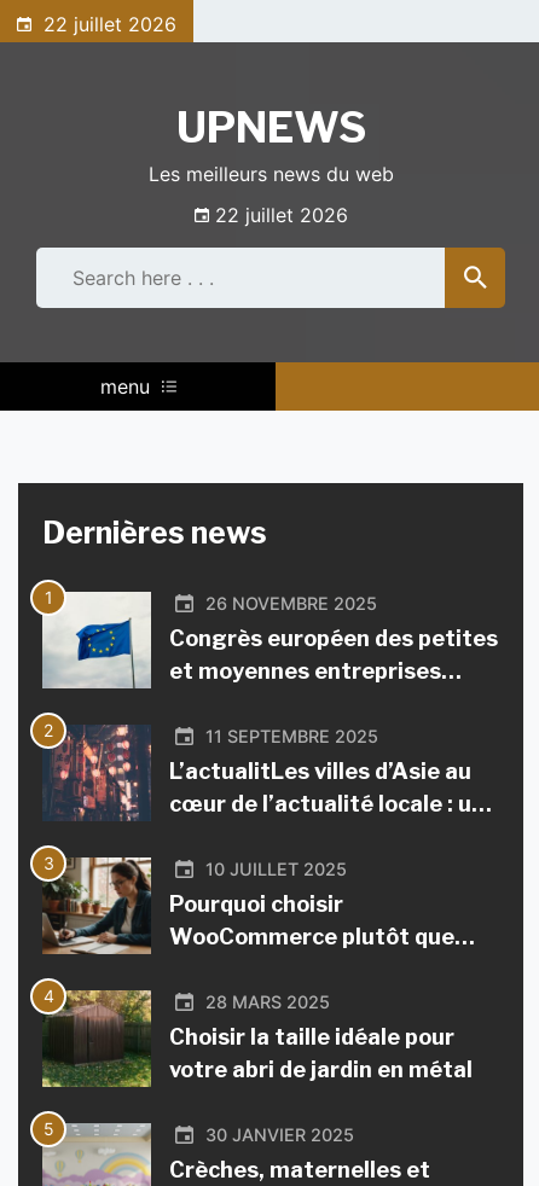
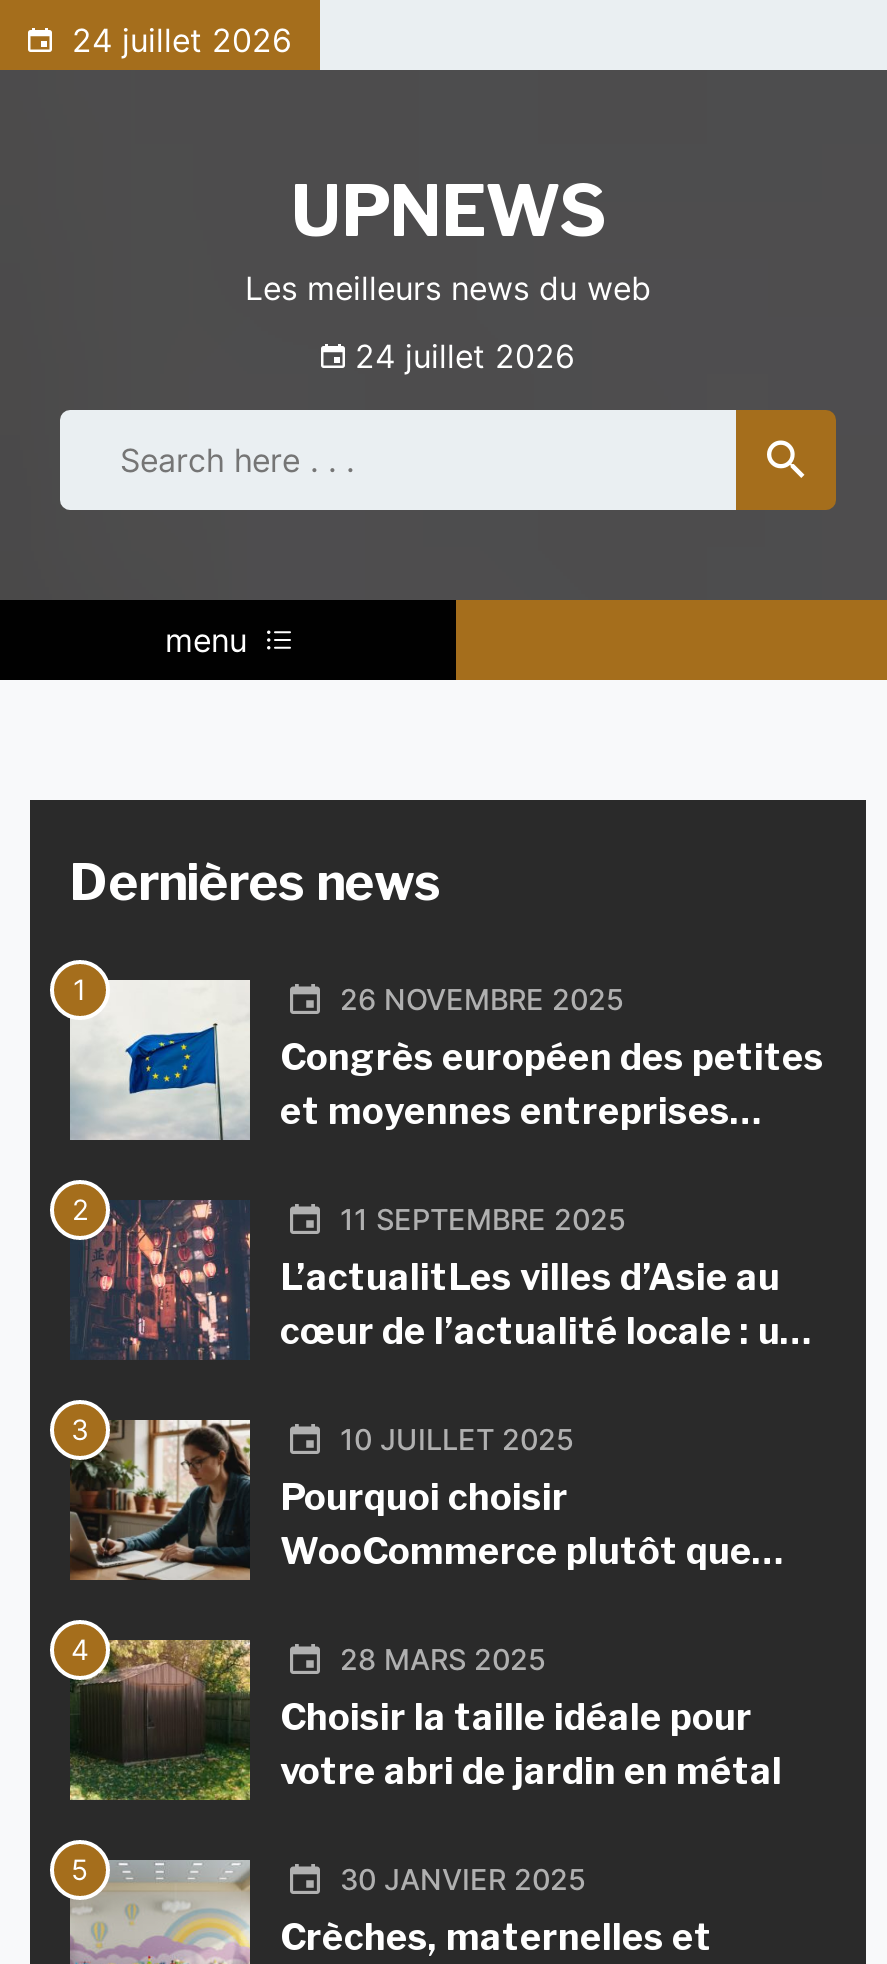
- 22 juillet 2026
+ 24 juillet 2026

- 22 juillet 2026
+ 24 juillet 2026
